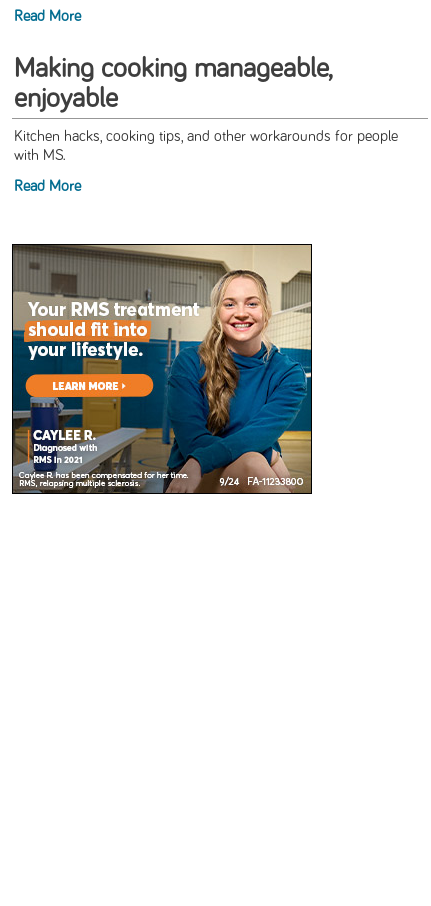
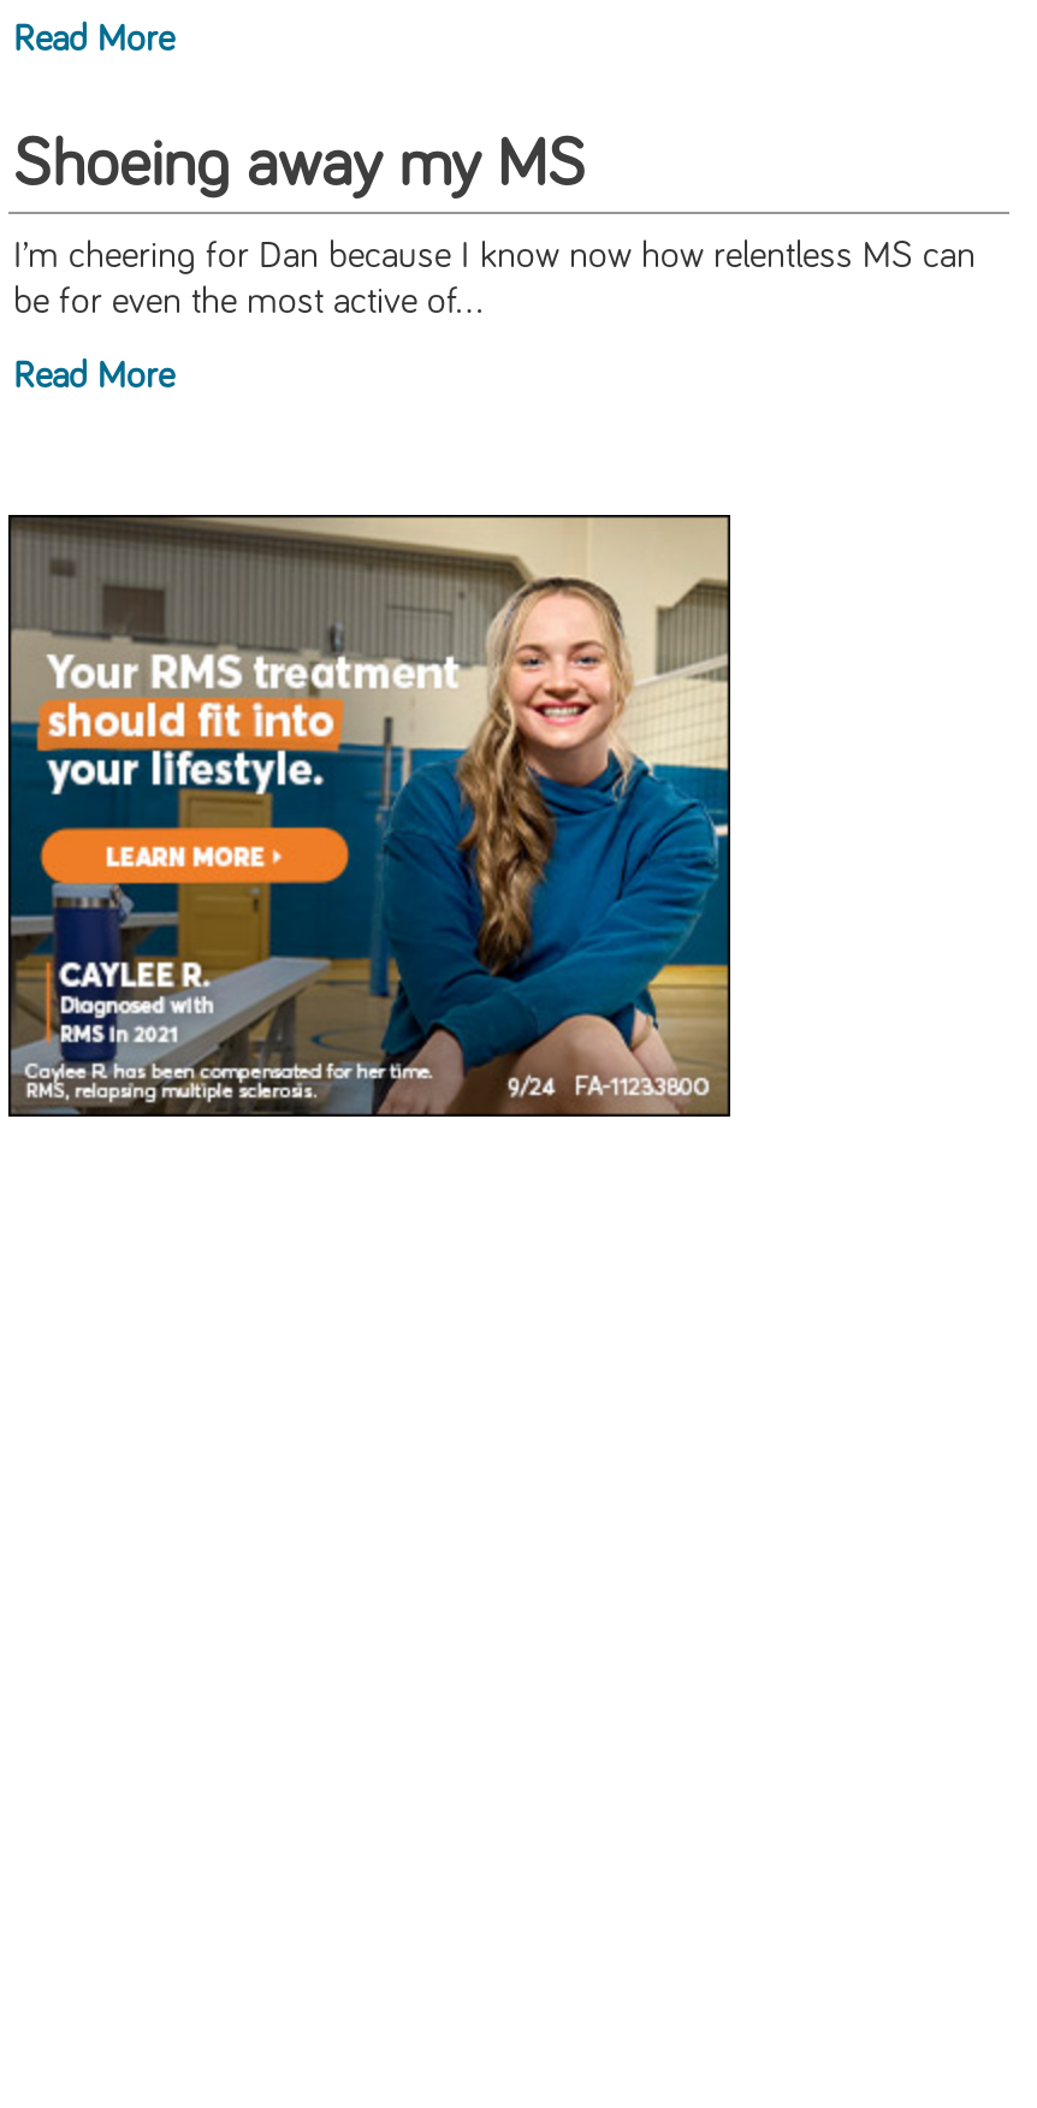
- Making cooking manageable,
- enjoyable
+ Shoeing away my MS

- Kitchen hacks, cooking tips, and other workarounds for people
- with MS.
+ I’m cheering for Dan because I know now how relentless MS can
+ be for even the most active of...
